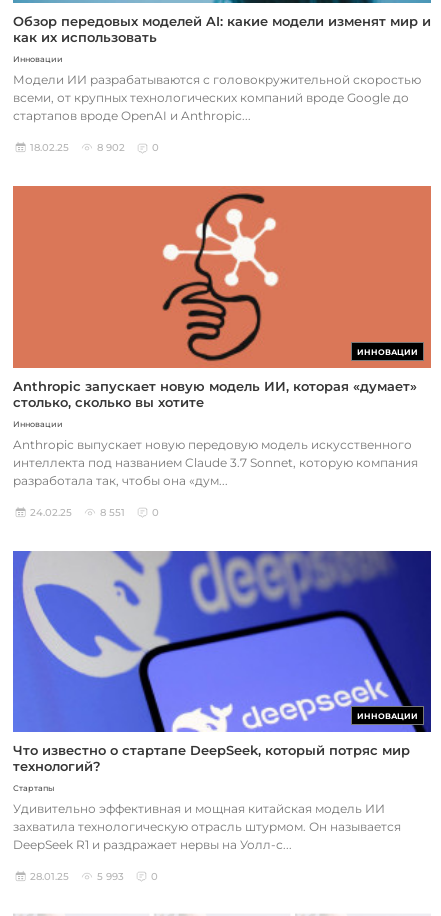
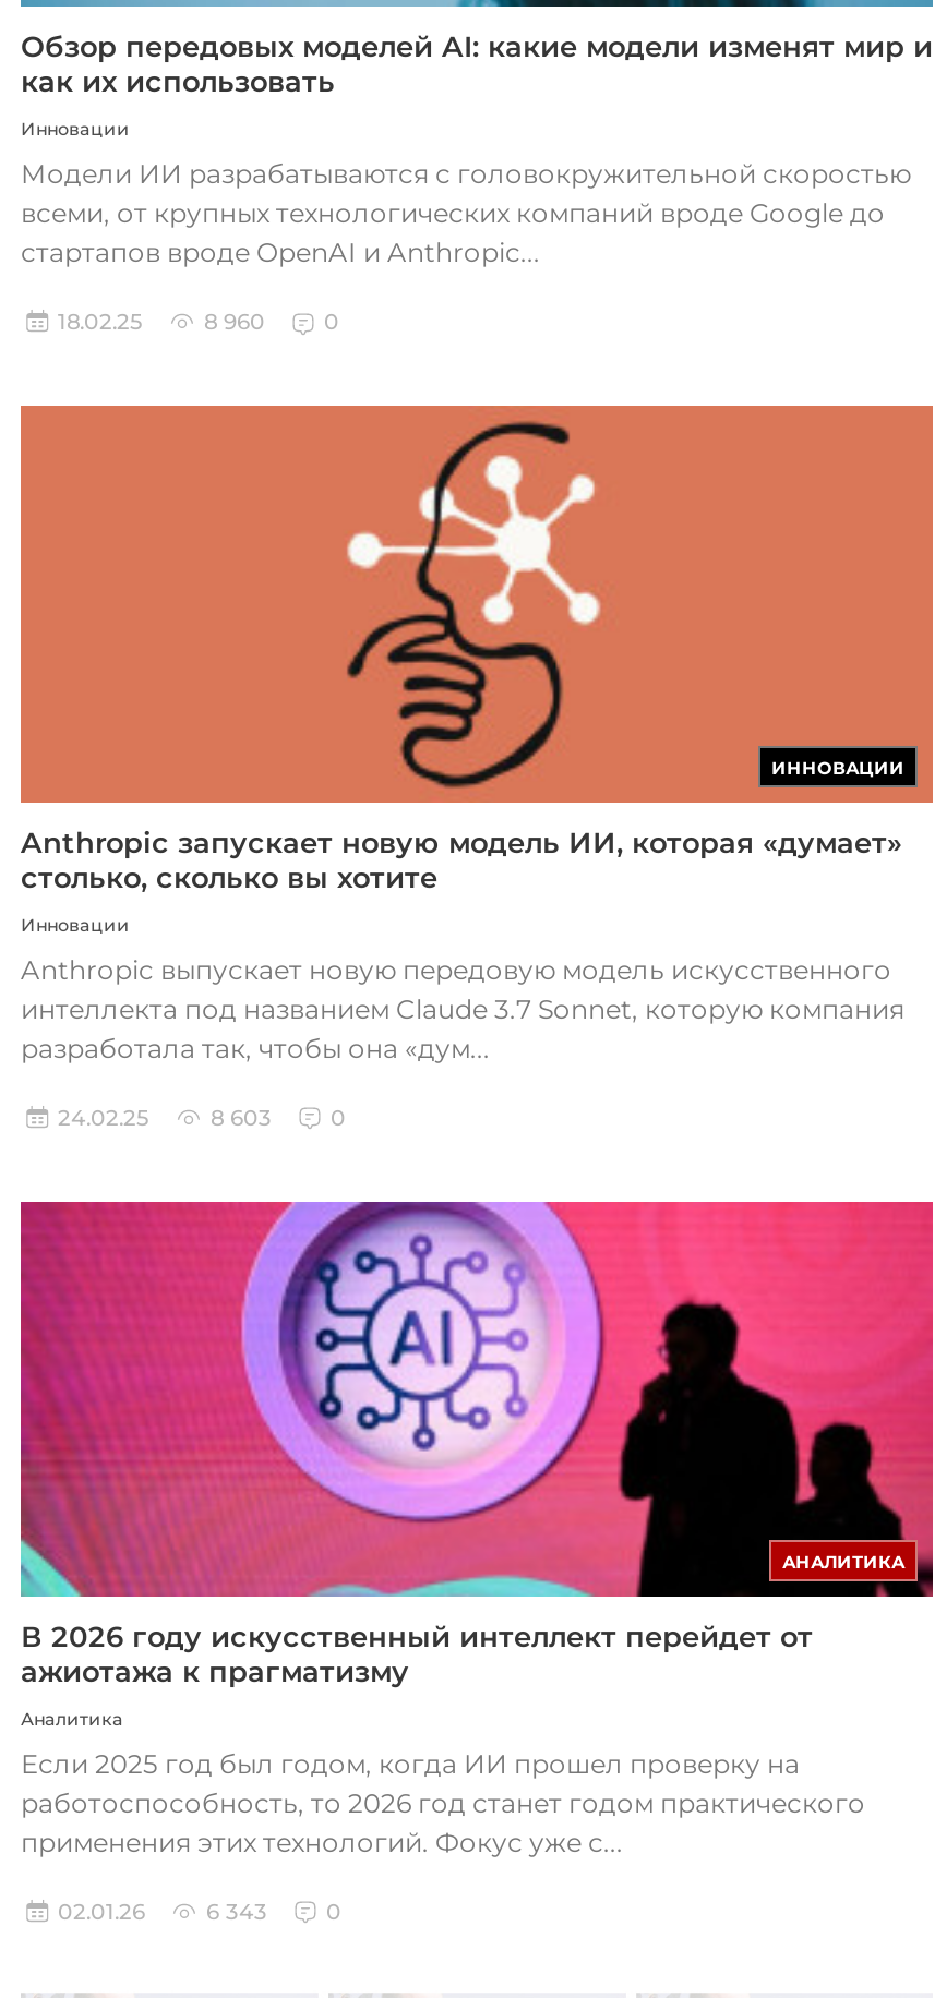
- 8 902
+ 8 960

- 8 551
+ 8 603

- [image]
- ИННОВАЦИИ
+ [image]
+ АНАЛИТИКА

- Что известно о стартапе DeepSeek, который потряс мир
- технологий?
+ В 2026 году искусственный интеллект перейдет от
+ ажиотажа к прагматизму

- Стартапы
+ Аналитика

- Удивительно эффективная и мощная китайская модель ИИ
- захватила технологическую отрасль штурмом. Он называется
- DeepSeek R1 и раздражает нервы на Уолл-с...
+ Если 2025 год был годом, когда ИИ прошел проверку на
+ работоспособность, то 2026 год станет годом практического
+ применения этих технологий. Фокус уже с...

- 28.01.25
- 5 993
+ 02.01.26
+ 6 343
